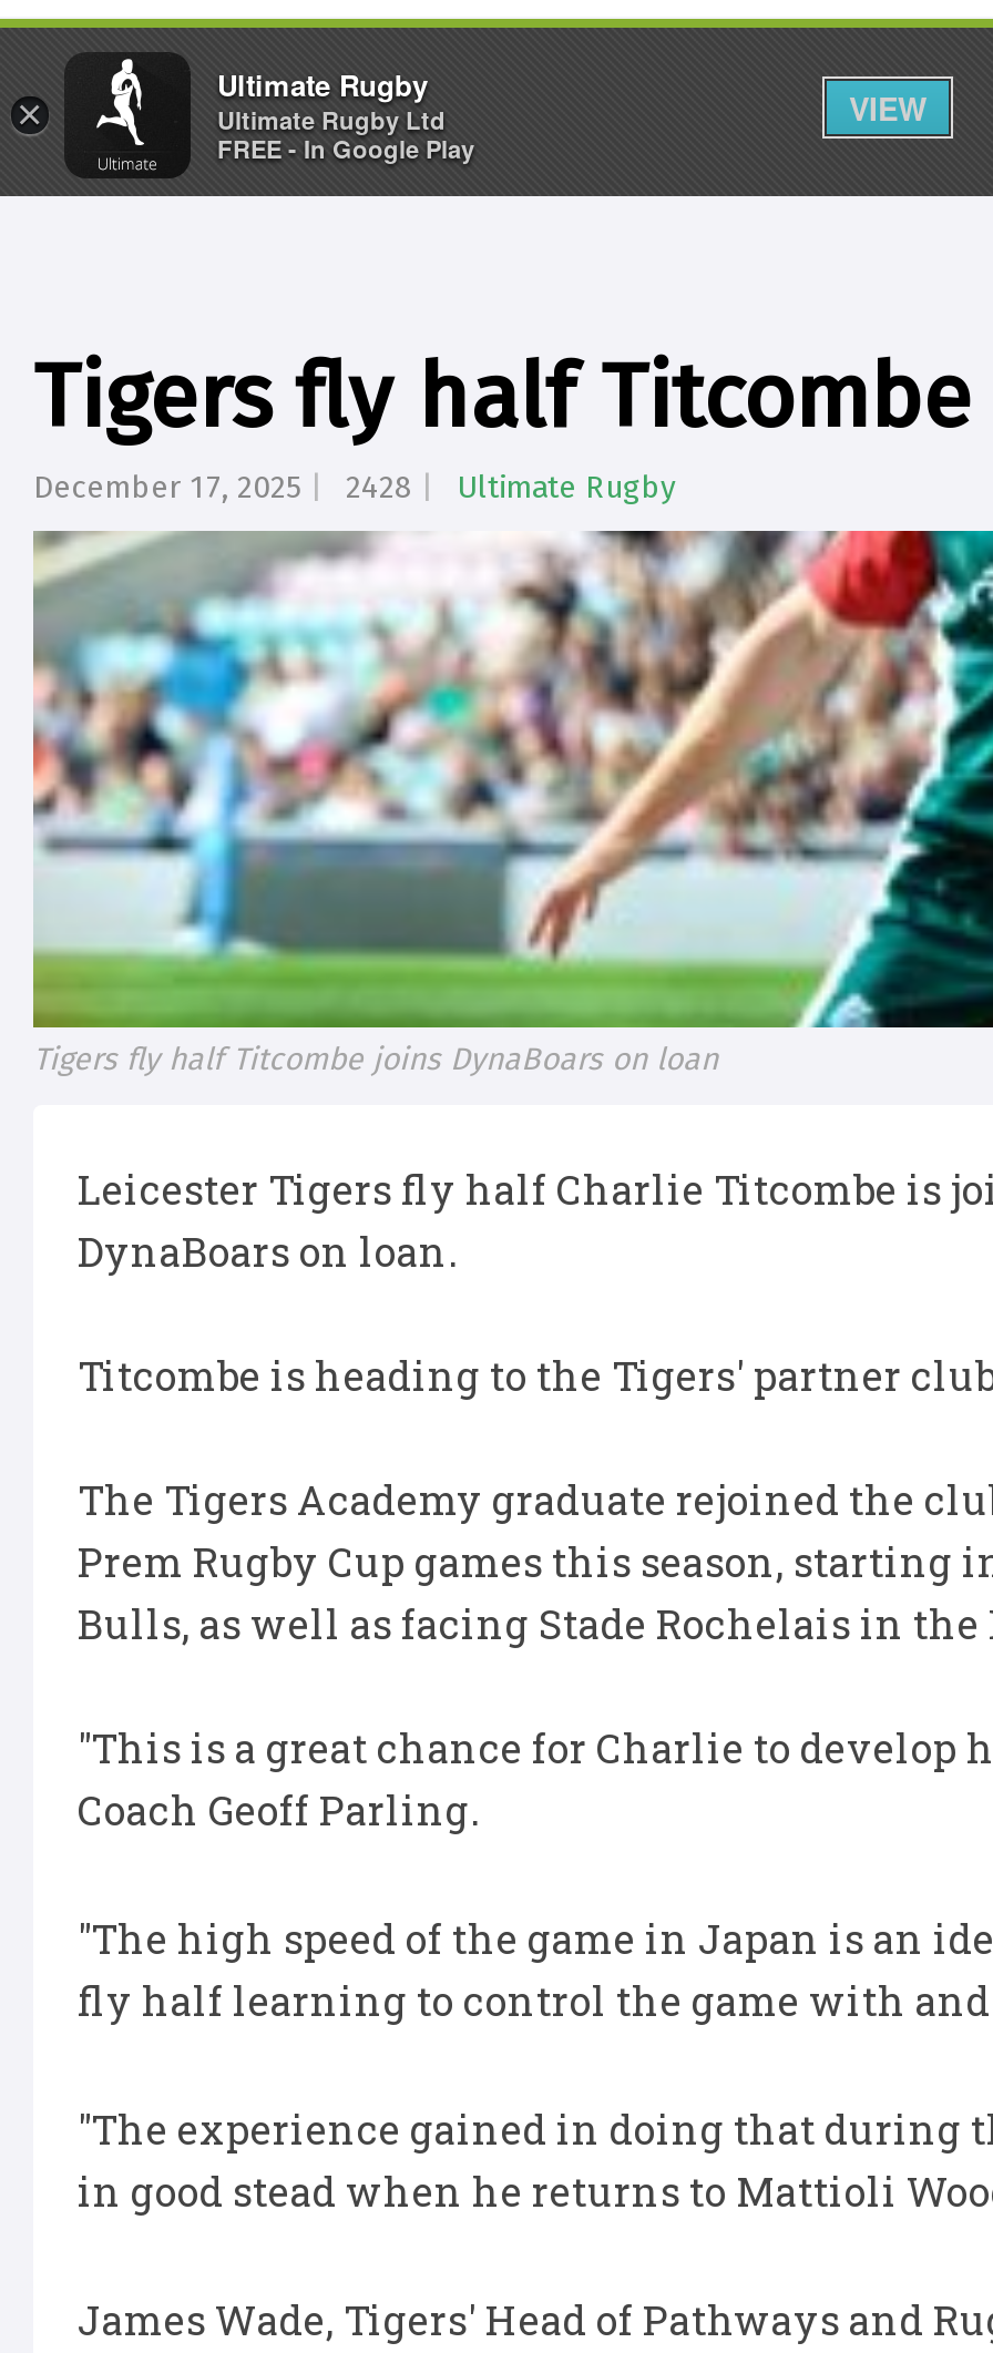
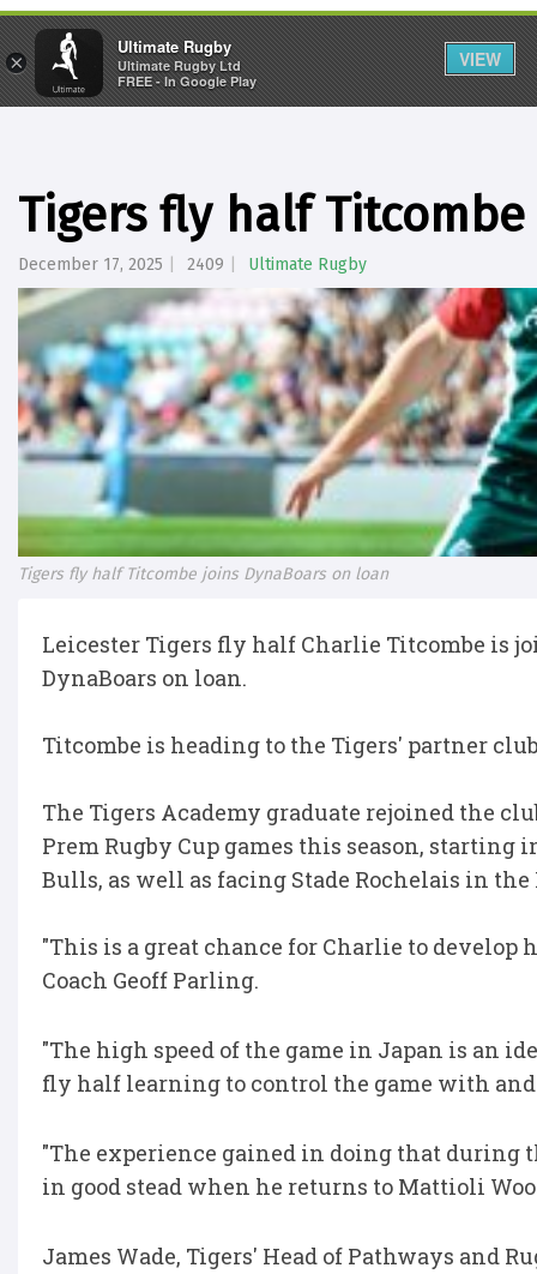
- December 17, 2025 2428 Ultimate Rugby
+ December 17, 2025 2409 Ultimate Rugby
